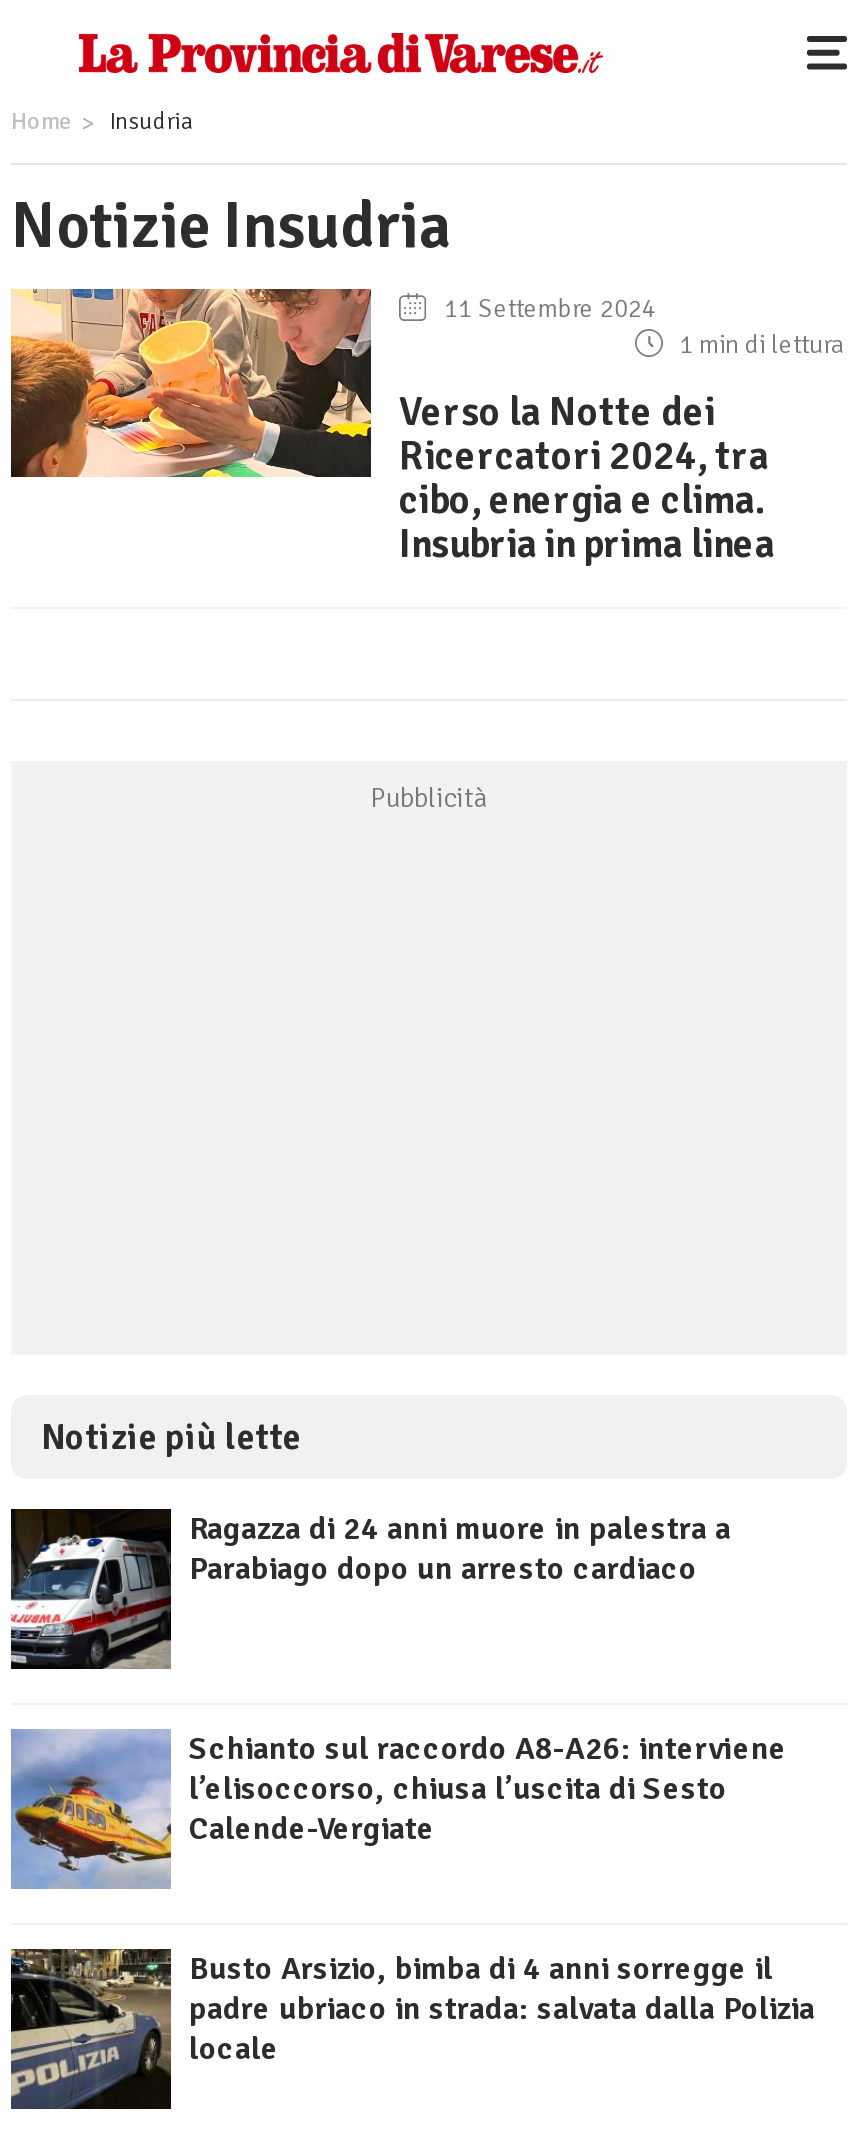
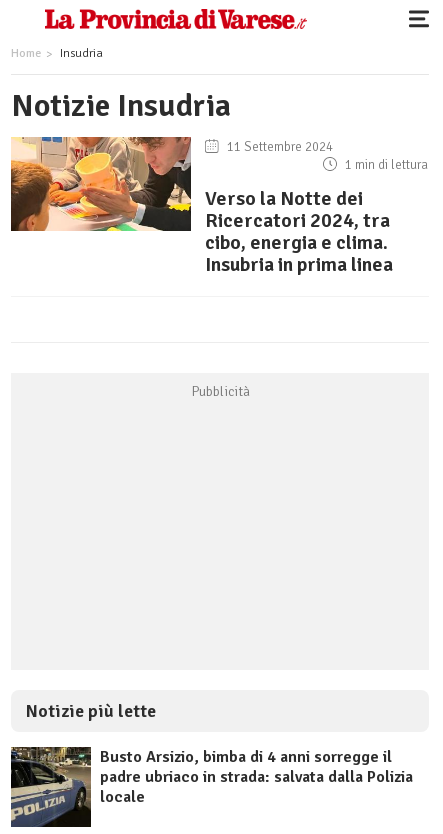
- [image]
- Ragazza di 24 anni muore in palestra a
- Parabiago dopo un arresto cardiaco

- [image]
- Schianto sul raccordo A8-A26: interviene
- l’elisoccorso, chiusa l’uscita di Sesto
- Calende-Vergiate
